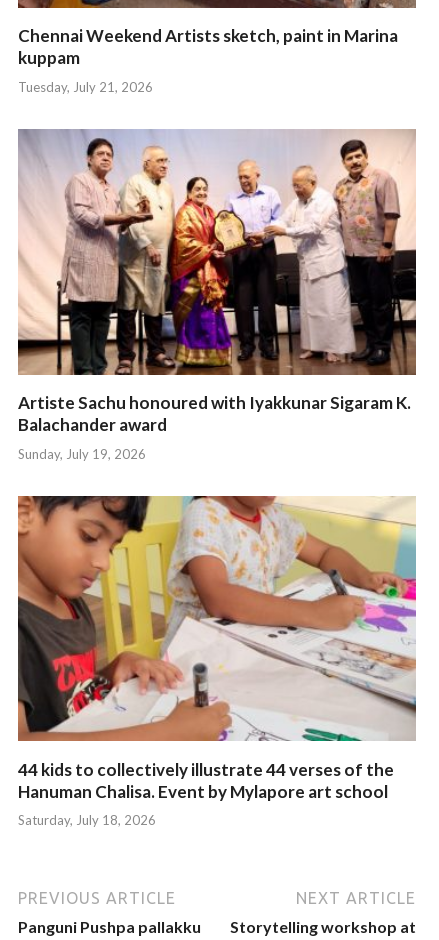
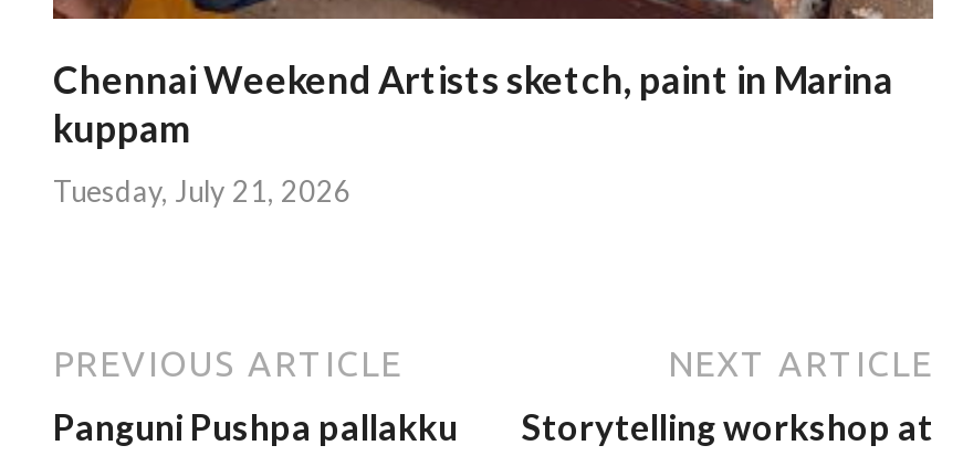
- [image]
- Artiste Sachu honoured with Iyakkunar Sigaram K.
- Balachander award
- Sunday, July 19, 2026

- [image]
- 44 kids to collectively illustrate 44 verses of the
- Hanuman Chalisa. Event by Mylapore art school
- Saturday, July 18, 2026
